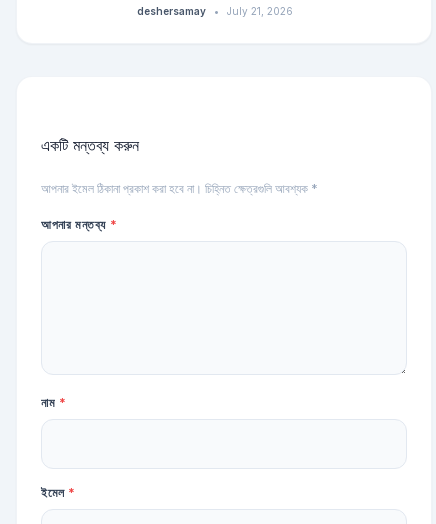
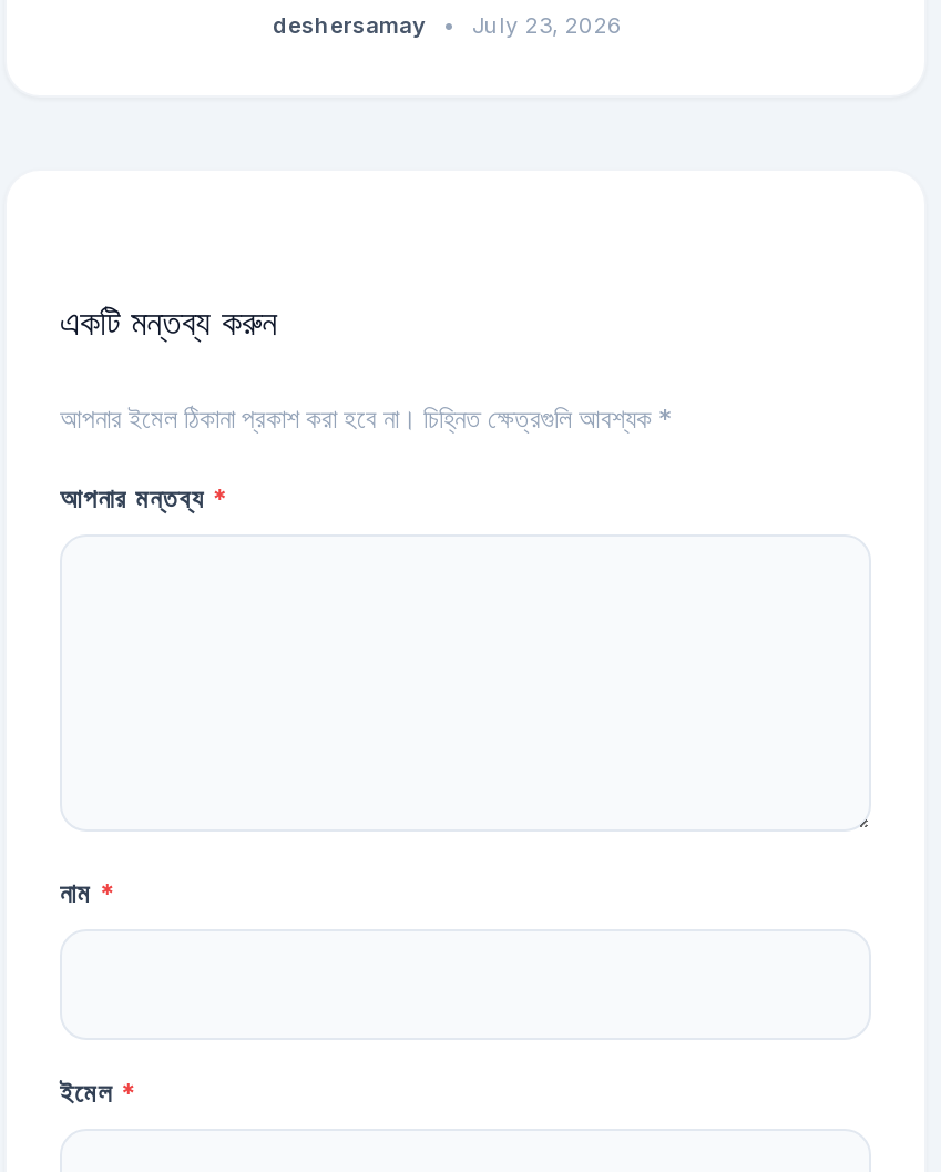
- July 21, 2026
+ July 23, 2026
